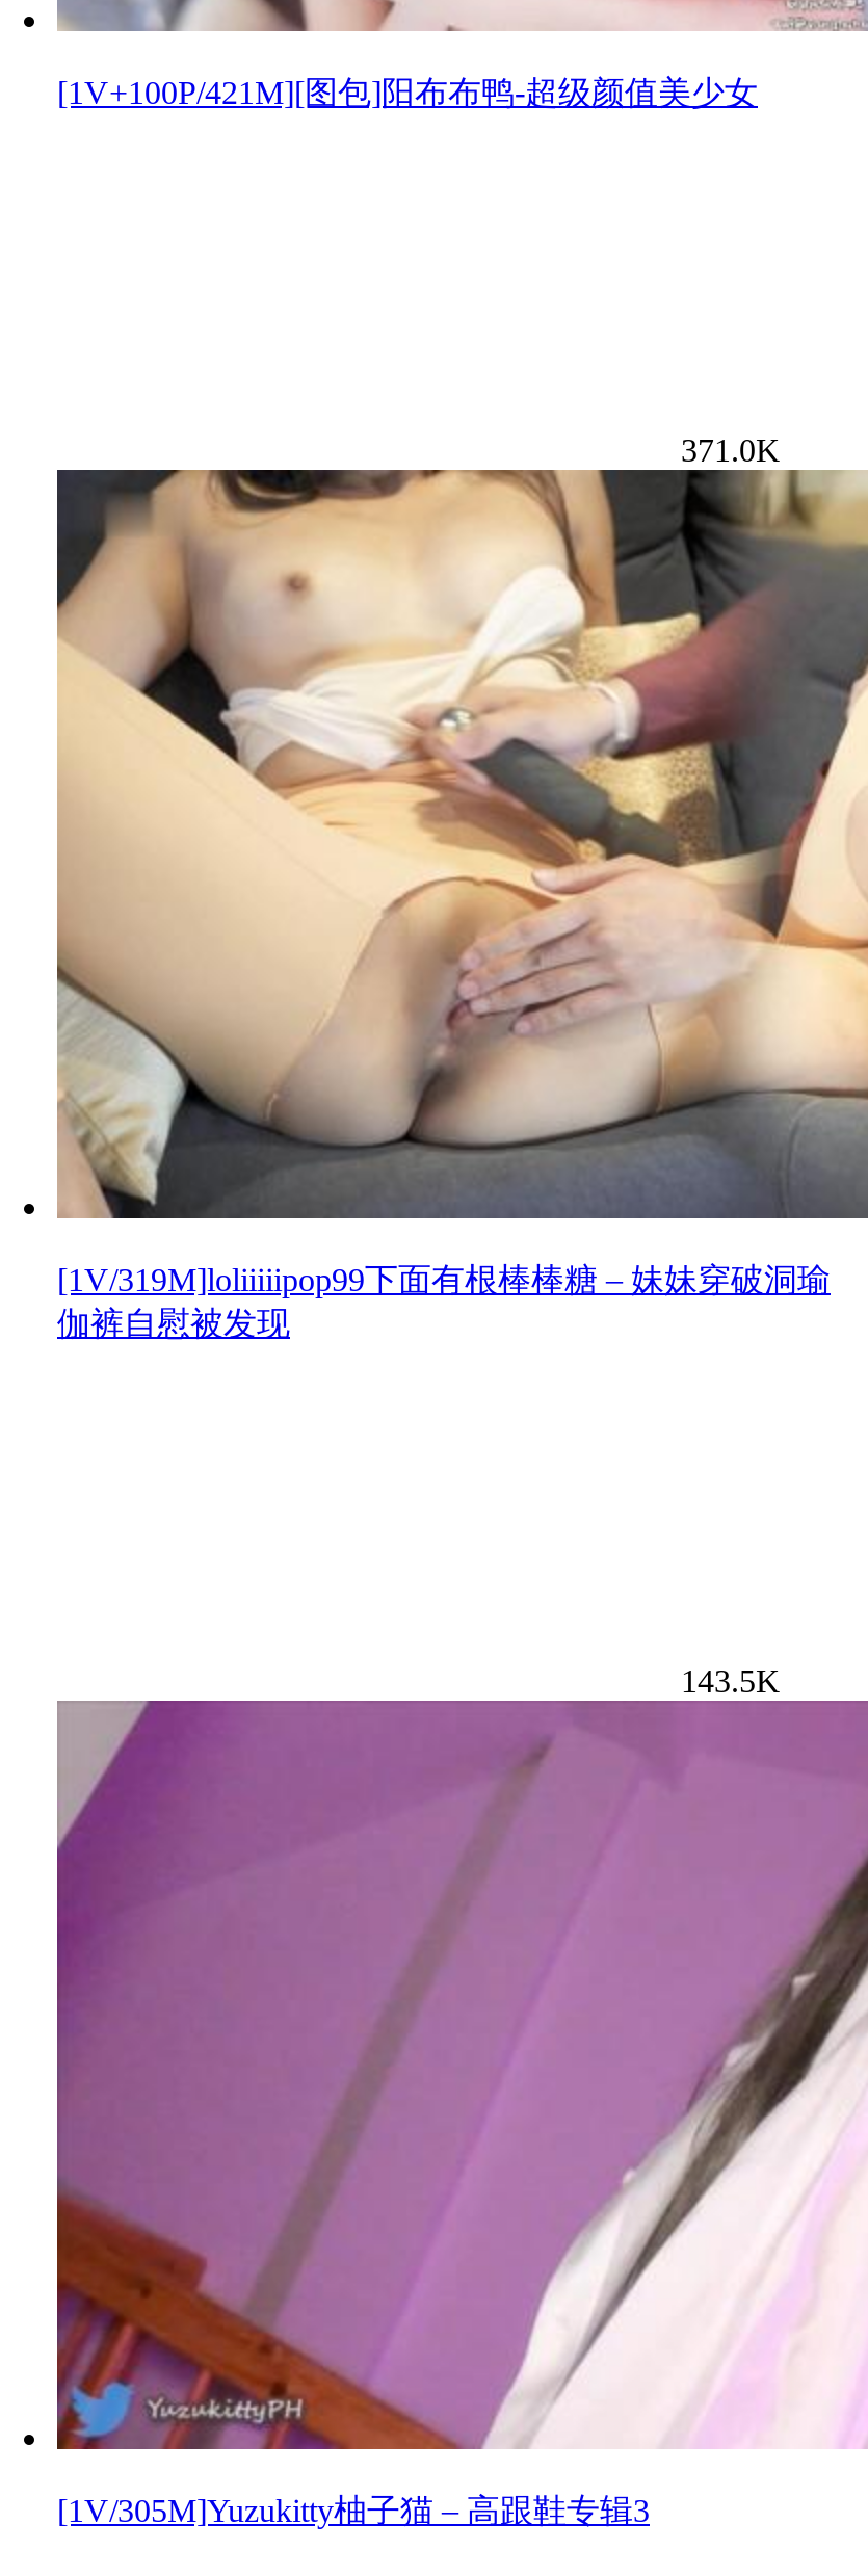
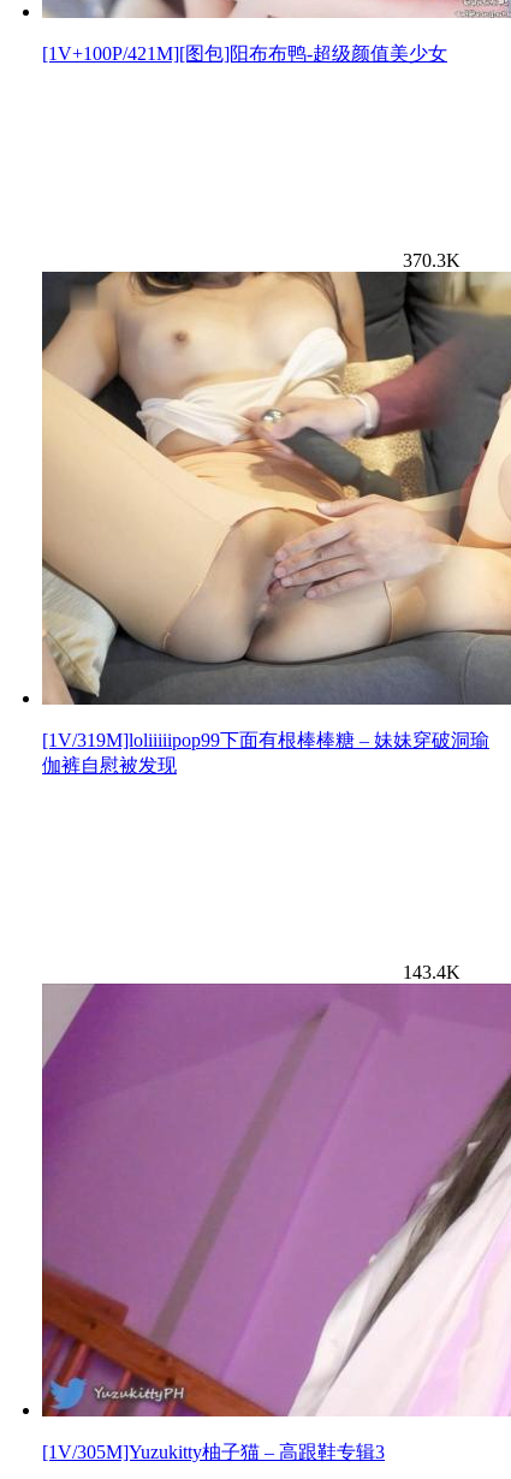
- 371.0K
+ 370.3K

- 143.5K
+ 143.4K
